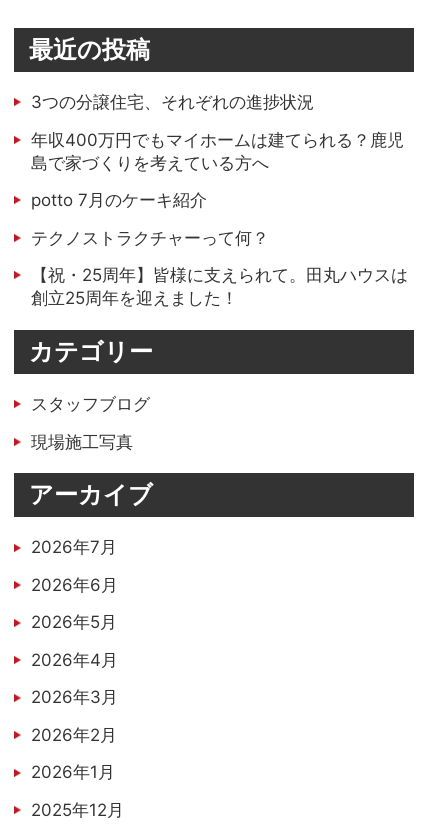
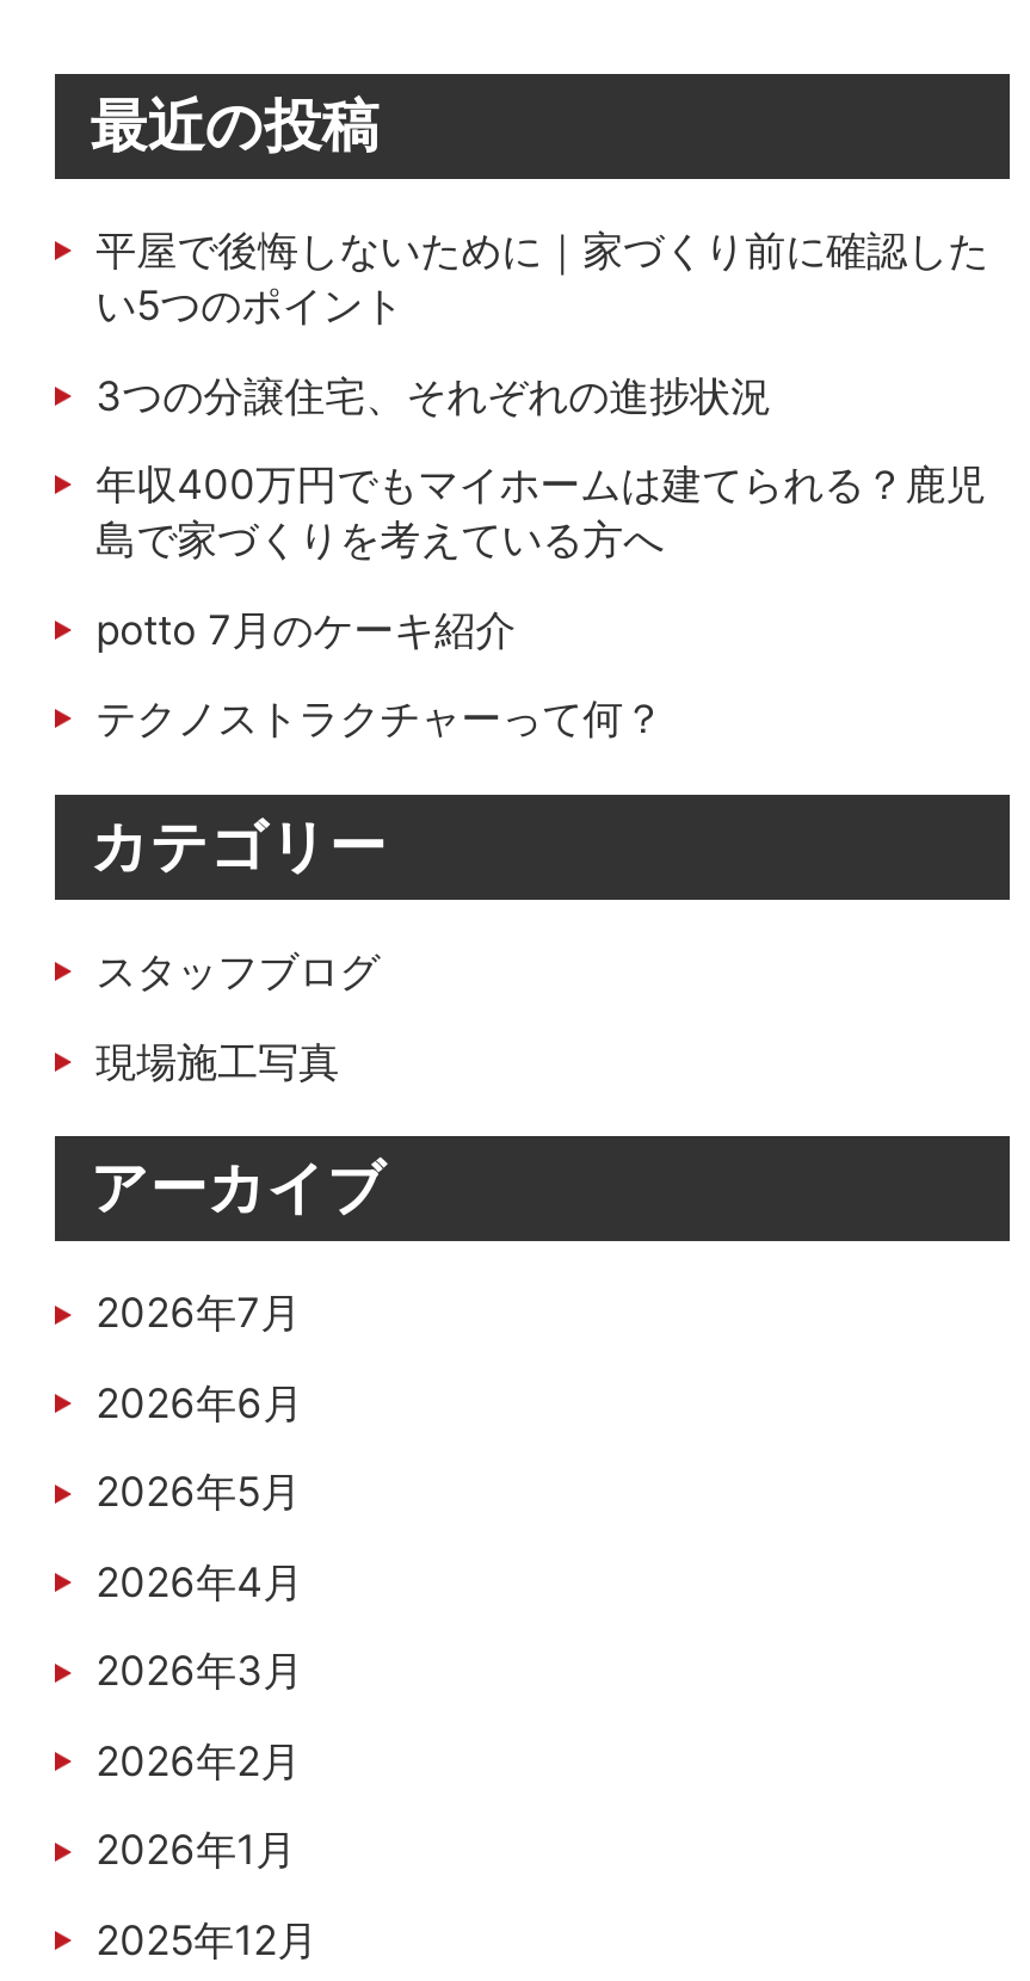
+ 平屋で後悔しないために｜家づくり前に確認した
+ い5つのポイント

moved down: 3つの分譲住宅、それぞれの進捗状況 | 年収400万円でもマイホームは建てられる？鹿児 | 島で家づくりを考えている方へ | potto 7月のケーキ紹介 | テクノストラクチャーって何？

- 【祝・25周年】皆様に支えられて。田丸ハウスは
- 創立25周年を迎えました！
